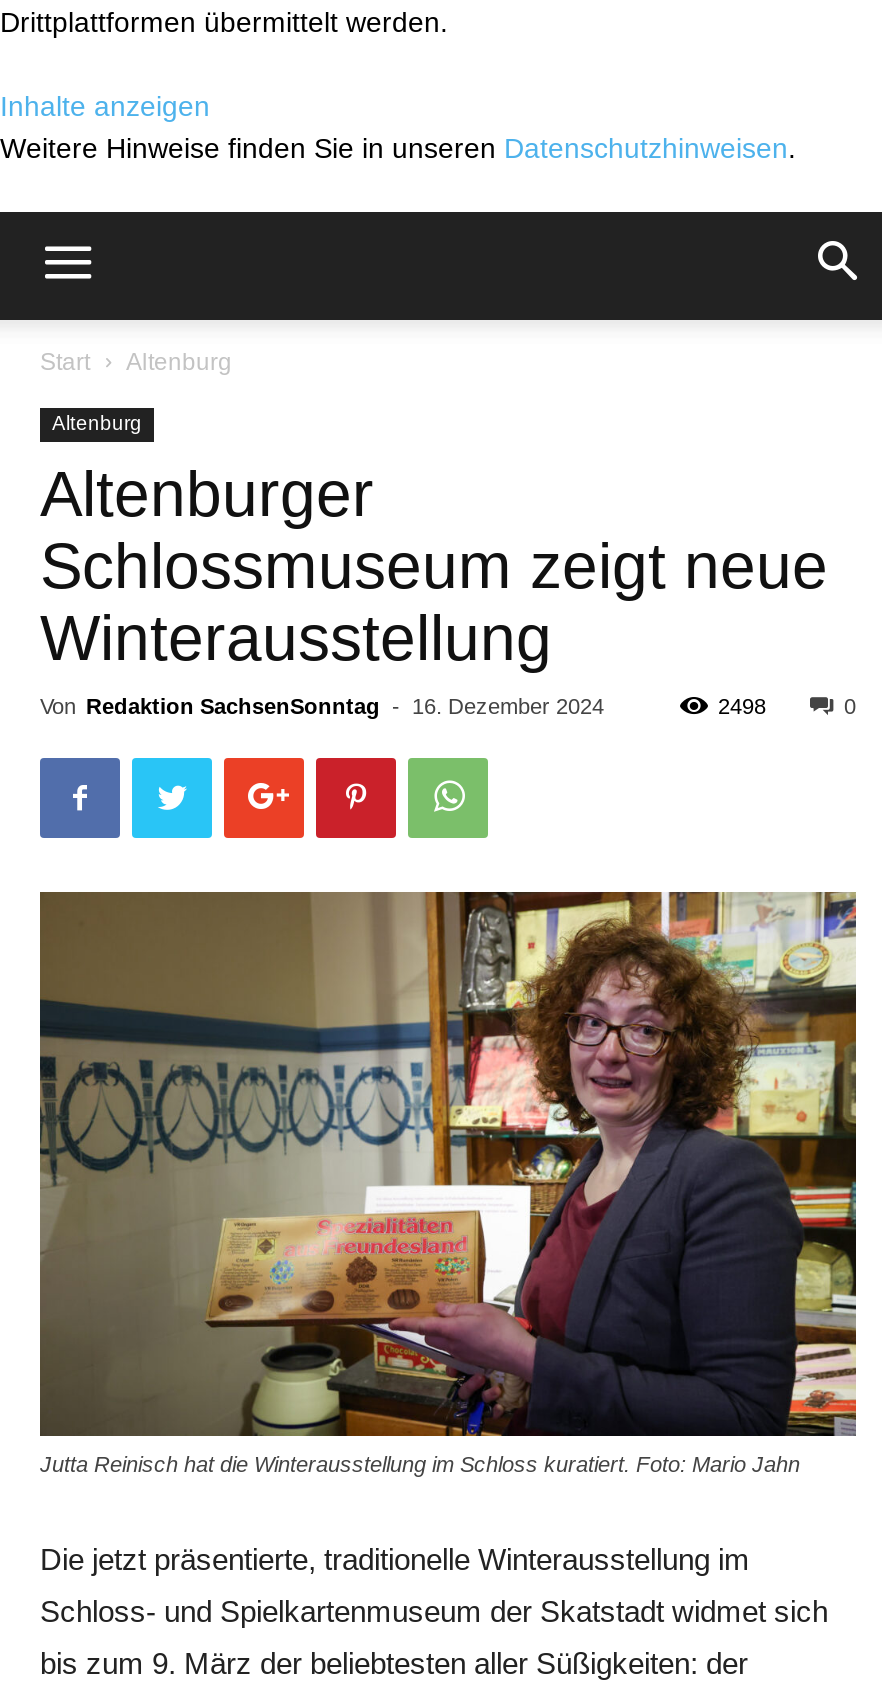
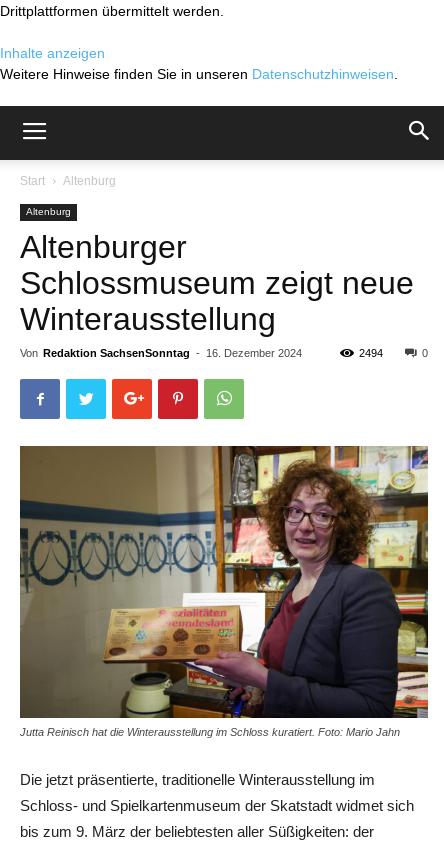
- 2498
+ 2494
